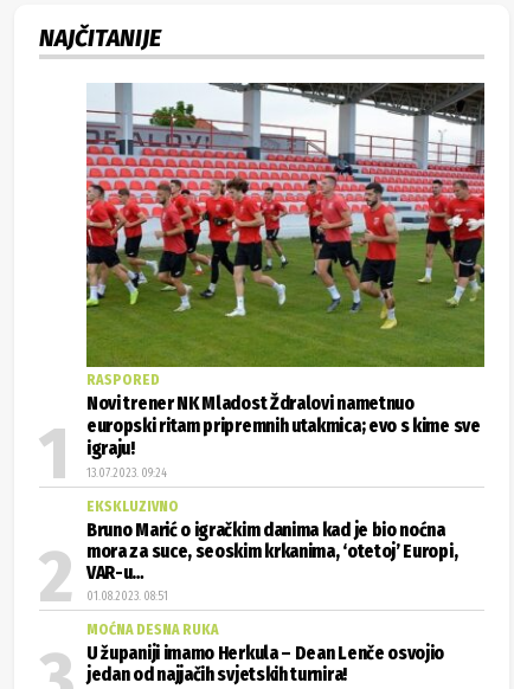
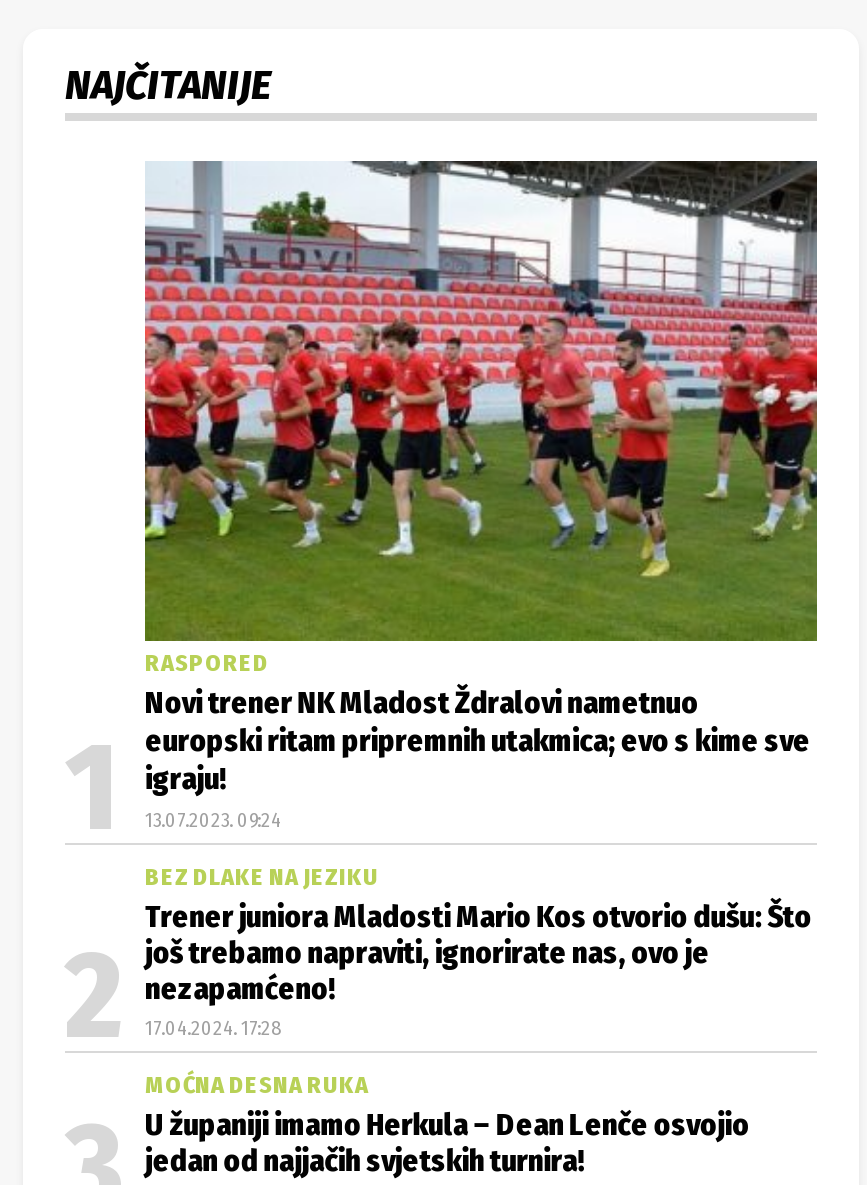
- EKSKLUZIVNO
- Bruno Marić o igračkim danima kad je bio noćna
- mora za suce, seoskim krkanima, ‘otetoj’ Europi,
- VAR-u…
- 01.08.2023. 08:51
+ BEZ DLAKE NA JEZIKU
+ Trener juniora Mladosti Mario Kos otvorio dušu: Što
+ još trebamo napraviti, ignorirate nas, ovo je
+ nezapamćeno!
+ 17.04.2024. 17:28
